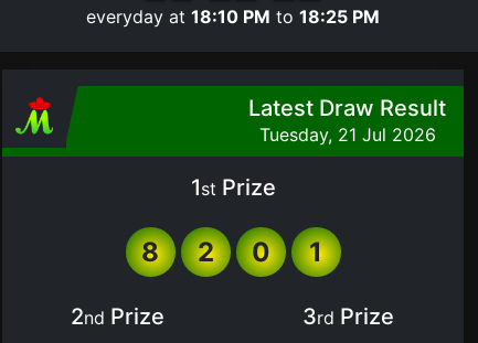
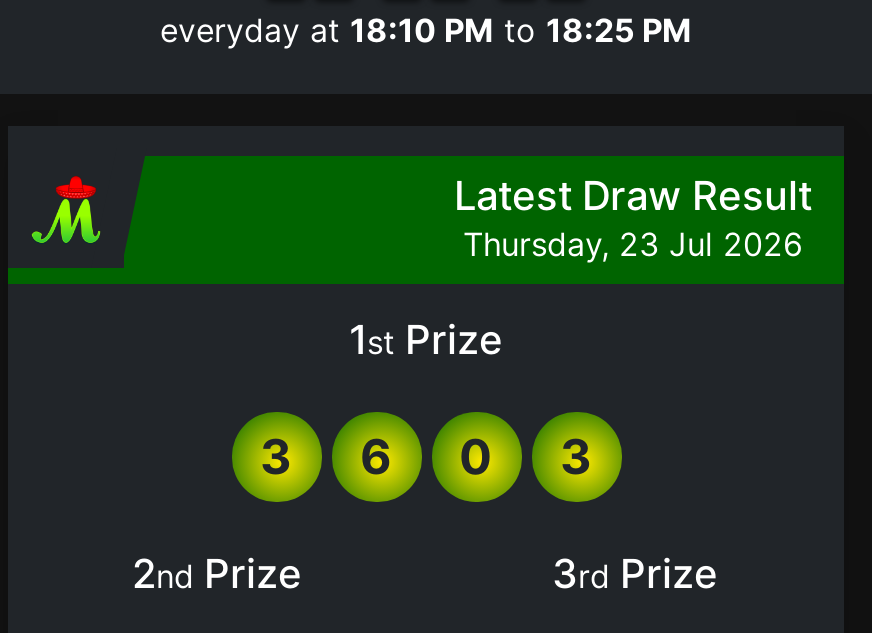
- Tuesday, 21 Jul 2026
+ Thursday, 23 Jul 2026

- 8
+ 3

- 2
+ 6

- 1
+ 3
